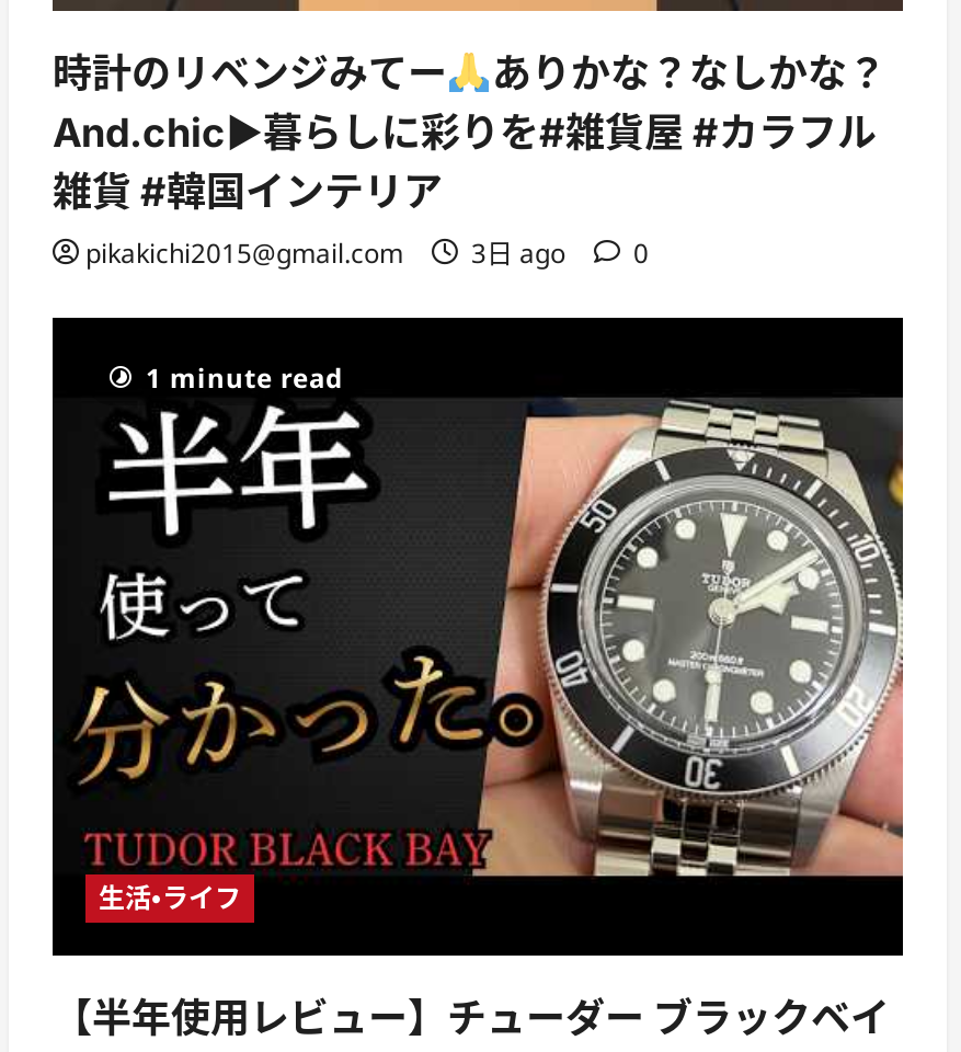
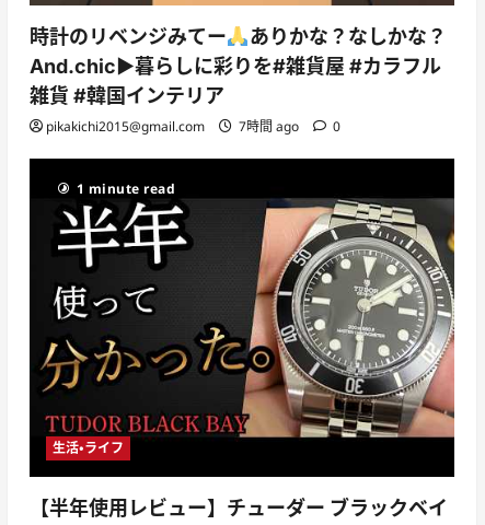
- pikakichi2015@gmail.com 3日 ago 0
+ pikakichi2015@gmail.com 7時間 ago 0
